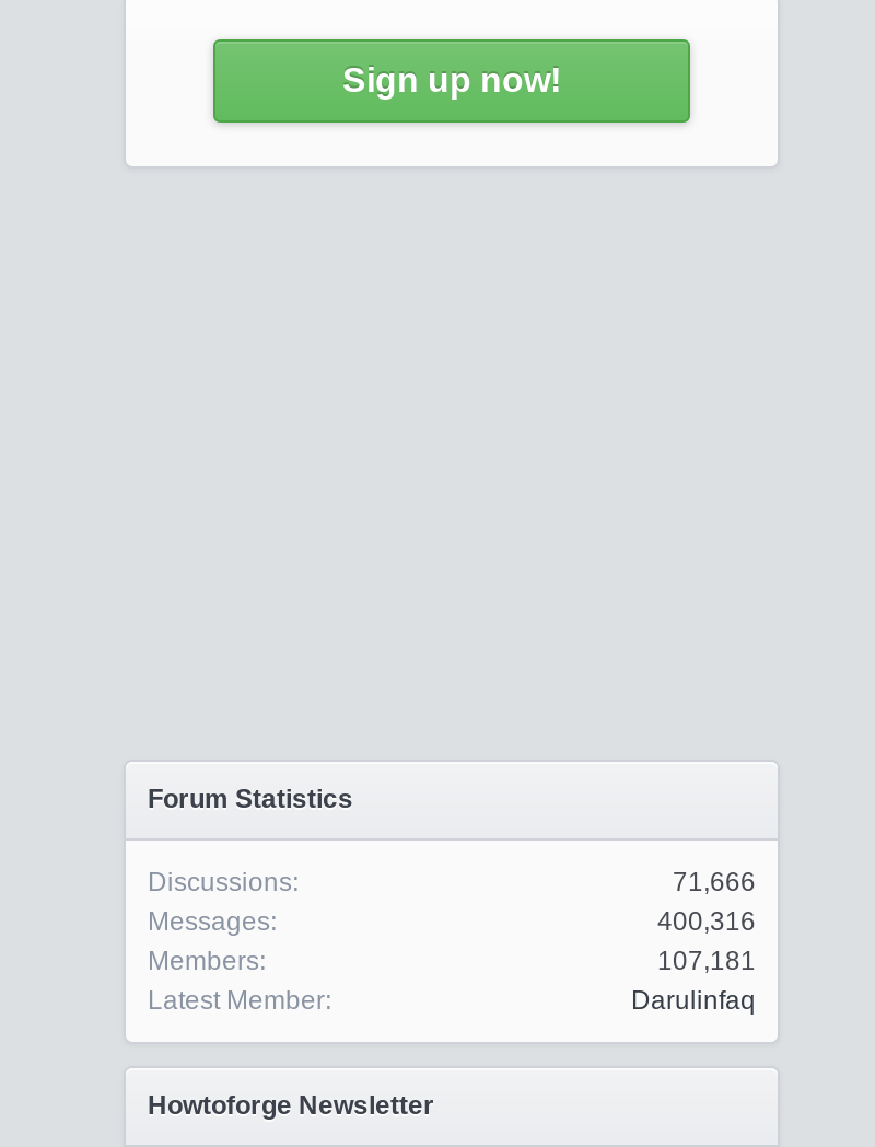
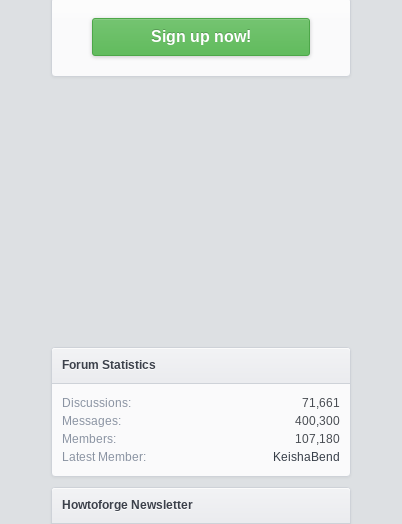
- 71,666
+ 71,661

- 400,316
+ 400,300

- 107,181
+ 107,180

- Darulinfaq
+ KeishaBend
